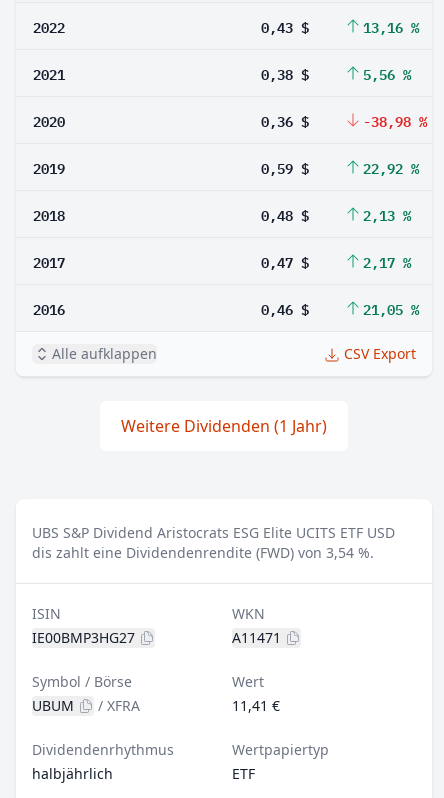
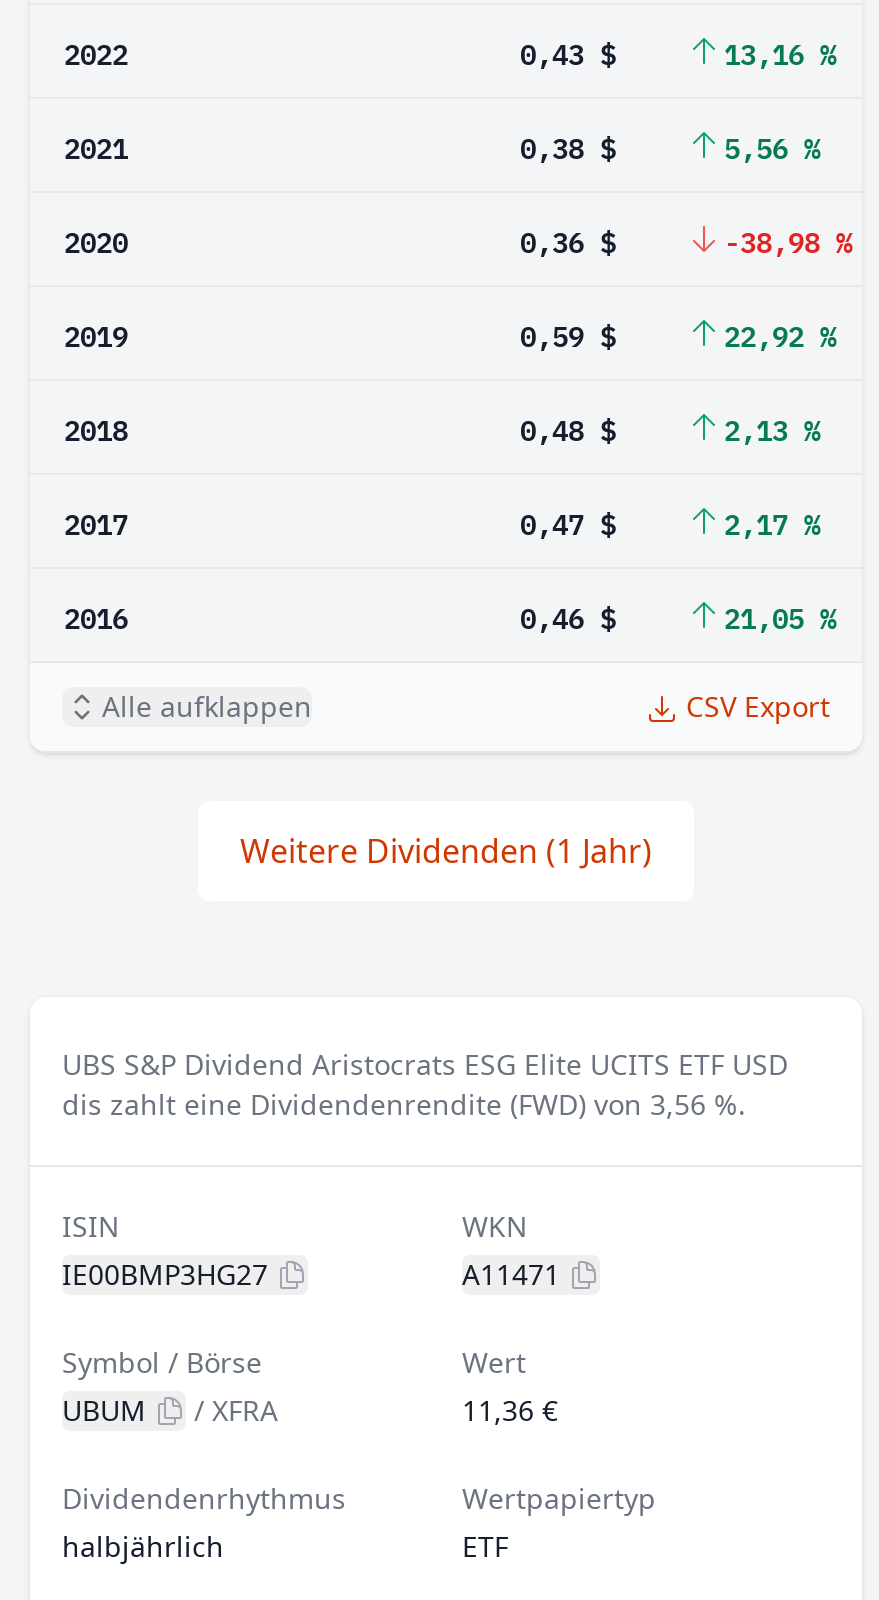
- dis zahlt eine Dividendenrendite (FWD) von 3,54 %.
+ dis zahlt eine Dividendenrendite (FWD) von 3,56 %.

- 11,41 €
+ 11,36 €
